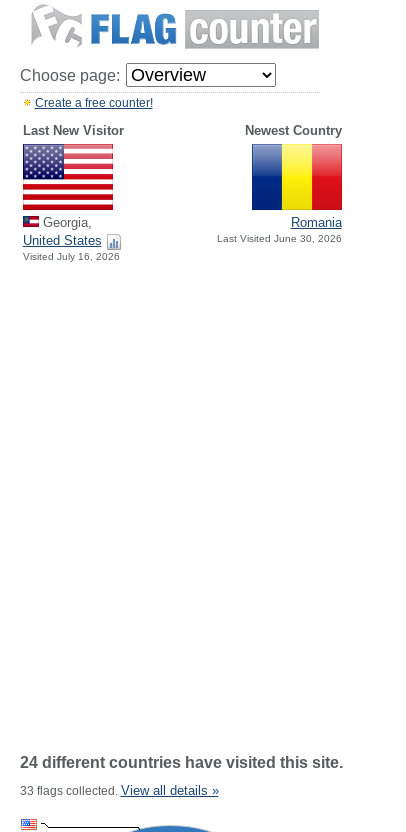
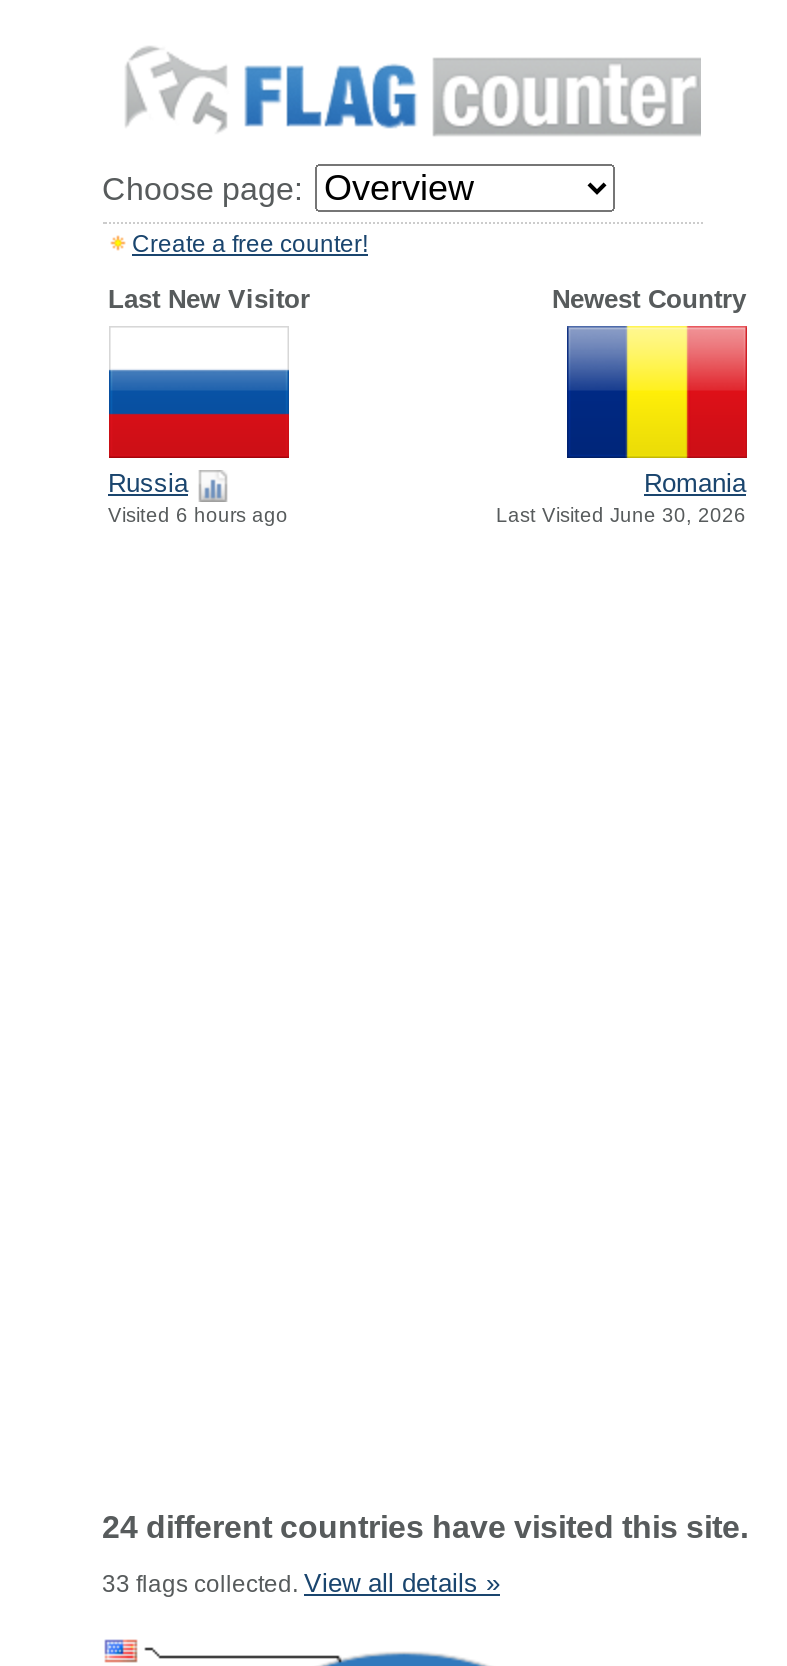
- [image]
- Georgia,
- United States
- Visited July 16, 2026
+ [image]
+ Russia
+ Visited 6 hours ago
